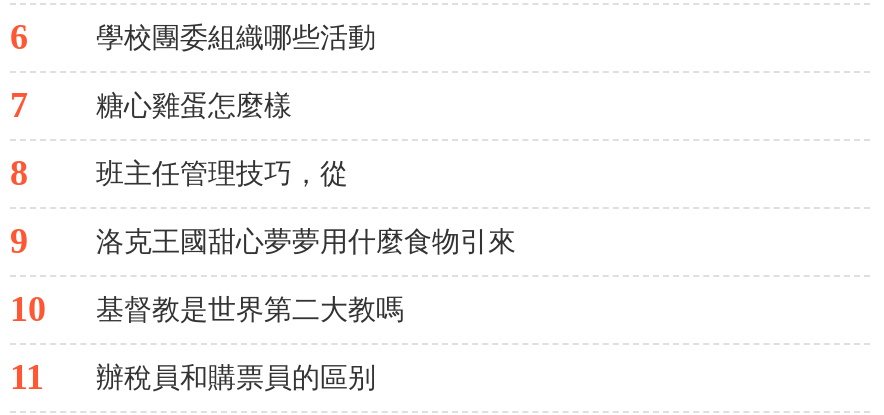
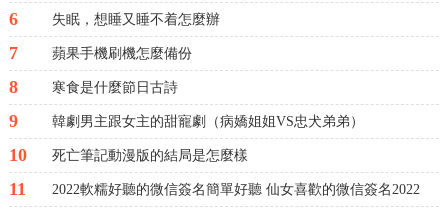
- 學校團委組織哪些活動
+ 失眠，想睡又睡不着怎麼辦

- 糖心雞蛋怎麼樣
+ 蘋果手機刷機怎麼備份

- 班主任管理技巧，從
+ 寒食是什麼節日古詩

- 洛克王國甜心夢夢用什麼食物引來
+ 韓劇男主跟女主的甜寵劇（病嬌姐姐VS忠犬弟弟）

- 基督教是世界第二大教嗎
+ 死亡筆記動漫版的結局是怎麼樣

- 辦稅員和購票員的區别
+ 2022軟糯好聽的微信簽名簡單好聽 仙女喜歡的微信簽名2022
